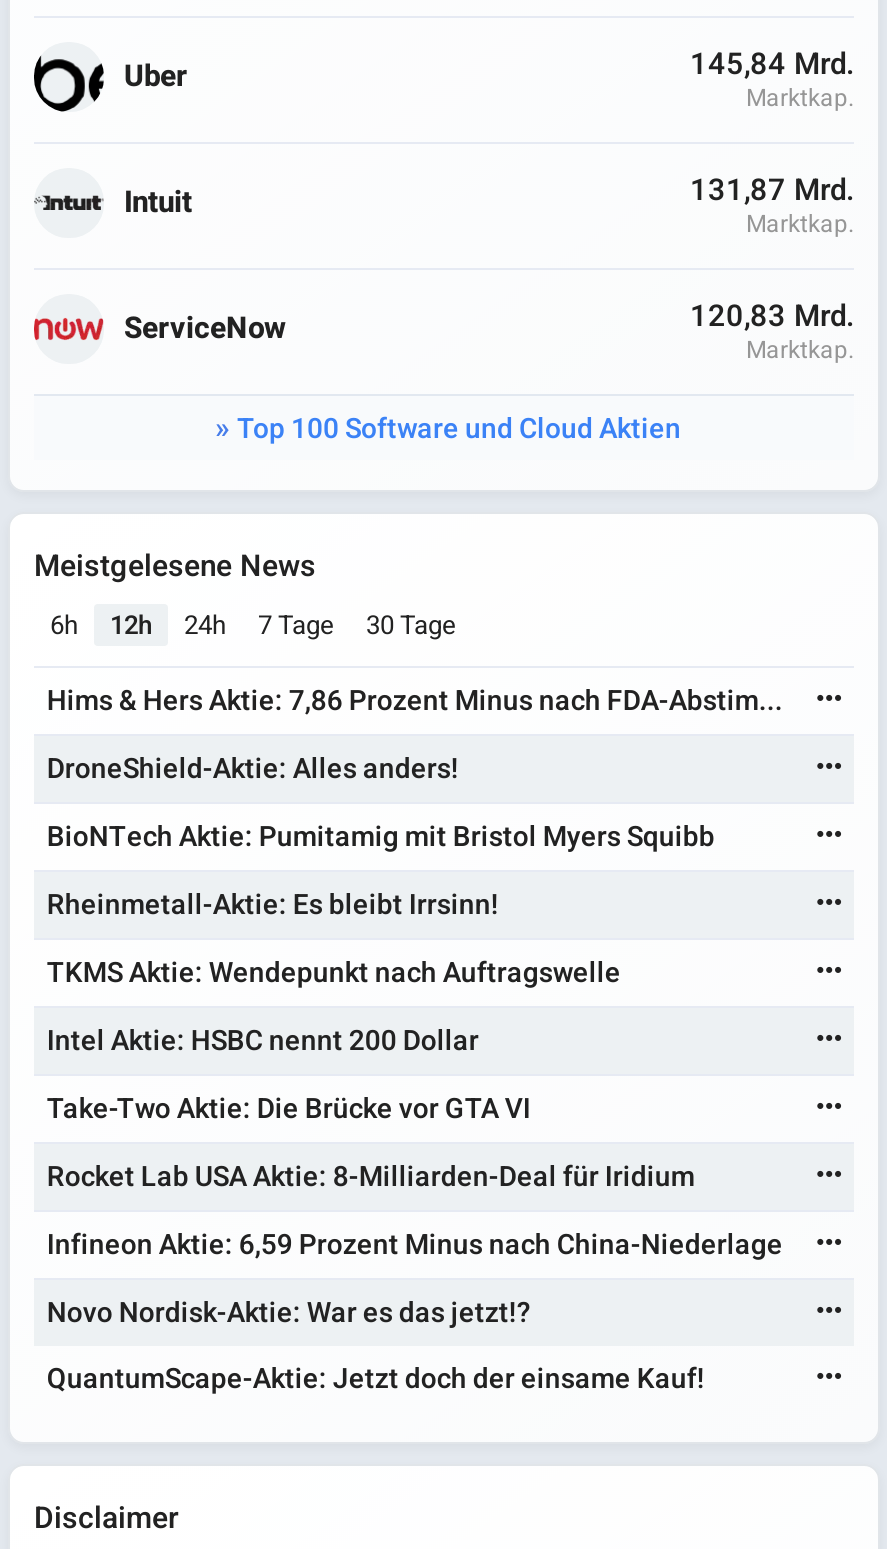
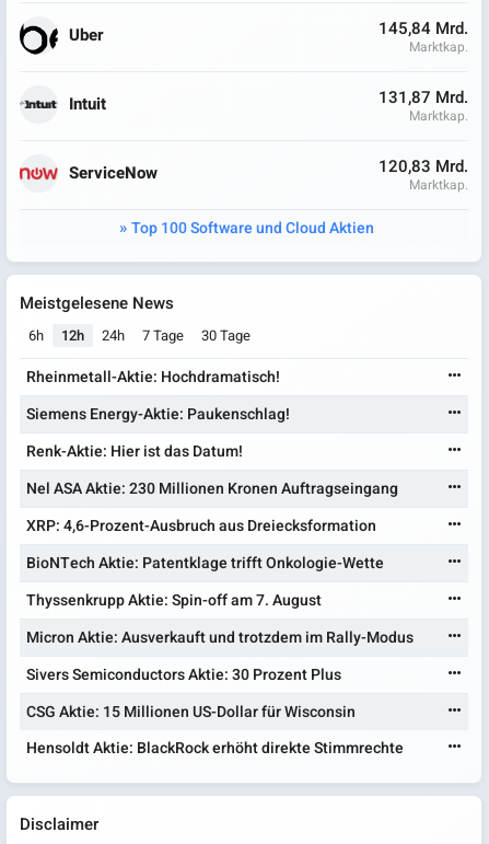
- Hims & Hers Aktie: 7,86 Prozent Minus nach FDA-Abstim...
+ Rheinmetall-Aktie: Hochdramatisch!

- DroneShield-Aktie: Alles anders!
+ Siemens Energy-Aktie: Paukenschlag!

- BioNTech Aktie: Pumitamig mit Bristol Myers Squibb
+ Renk-Aktie: Hier ist das Datum!

- Rheinmetall-Aktie: Es bleibt Irrsinn!
+ Nel ASA Aktie: 230 Millionen Kronen Auftragseingang

- TKMS Aktie: Wendepunkt nach Auftragswelle
+ XRP: 4,6-Prozent-Ausbruch aus Dreiecksformation

- Intel Aktie: HSBC nennt 200 Dollar
+ BioNTech Aktie: Patentklage trifft Onkologie-Wette

- Take-Two Aktie: Die Brücke vor GTA VI
+ Thyssenkrupp Aktie: Spin-off am 7. August

- Rocket Lab USA Aktie: 8-Milliarden-Deal für Iridium
+ Micron Aktie: Ausverkauft und trotzdem im Rally-Modus

- Infineon Aktie: 6,59 Prozent Minus nach China-Niederlage
+ Sivers Semiconductors Aktie: 30 Prozent Plus

- Novo Nordisk-Aktie: War es das jetzt!?
+ CSG Aktie: 15 Millionen US-Dollar für Wisconsin

- QuantumScape-Aktie: Jetzt doch der einsame Kauf!
+ Hensoldt Aktie: BlackRock erhöht direkte Stimmrechte
